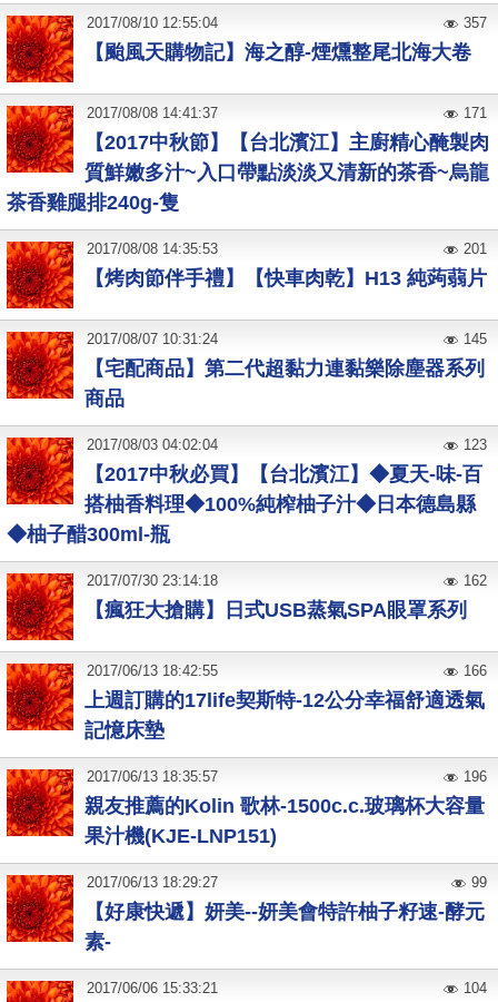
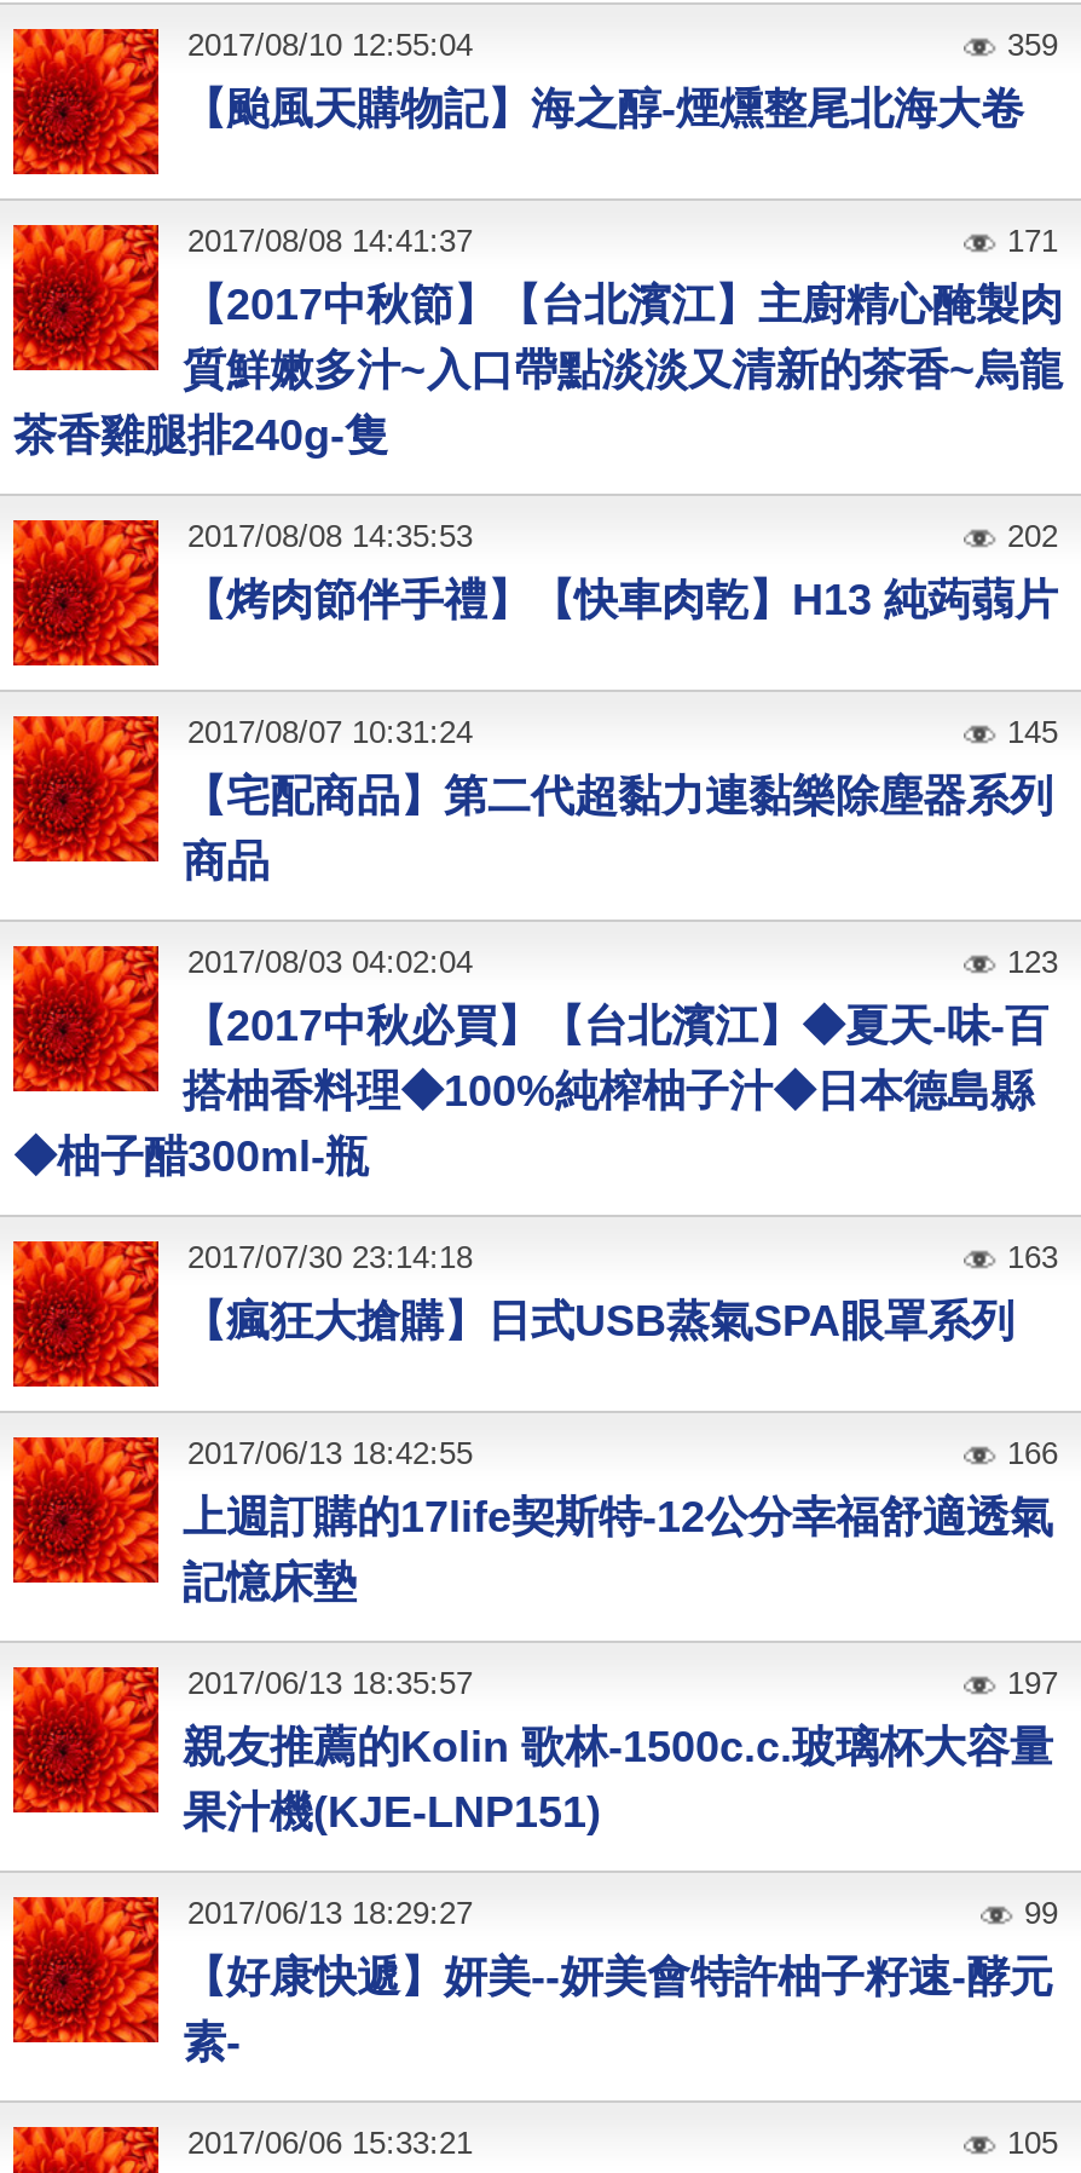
- 357
+ 359

- 201
+ 202

- 162
+ 163

- 196
+ 197

- 104
+ 105
